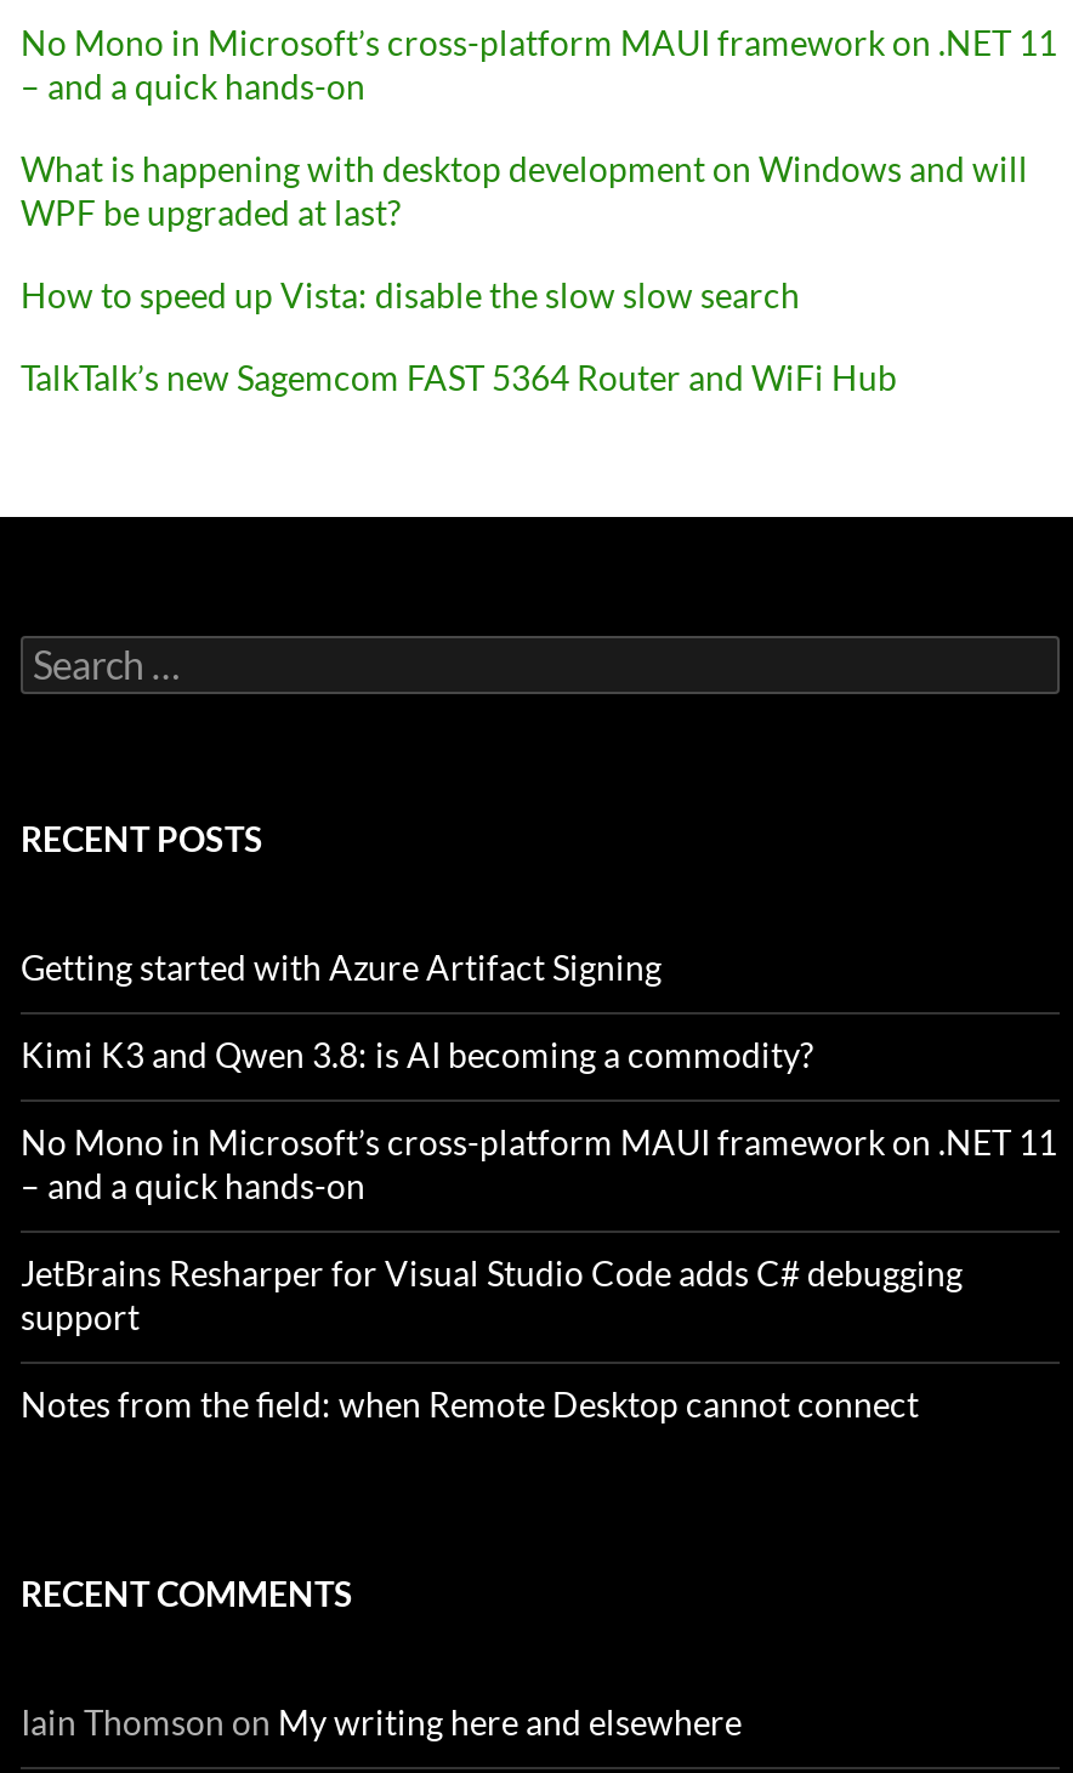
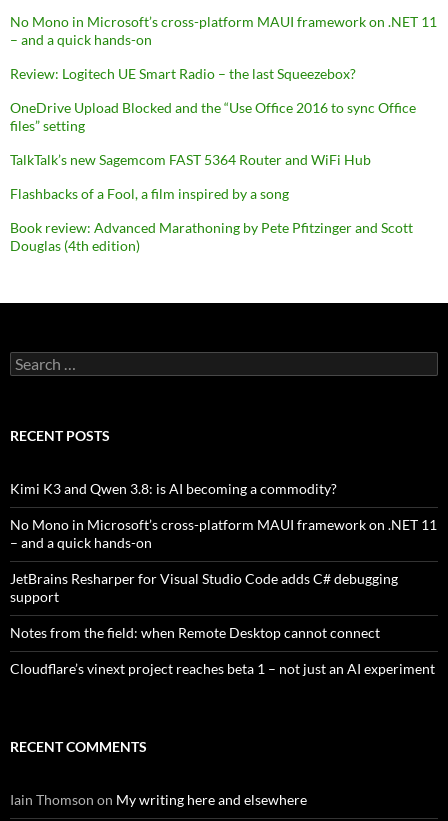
- What is happening with desktop development on Windows and will
- WPF be upgraded at last?
+ Review: Logitech UE Smart Radio – the last Squeezebox?

- How to speed up Vista: disable the slow slow search
+ OneDrive Upload Blocked and the “Use Office 2016 to sync Office
+ files” setting

+ Flashbacks of a Fool, a film inspired by a song
+ Book review: Advanced Marathoning by Pete Pfitzinger and Scott
+ Douglas (4th edition)

- Getting started with Azure Artifact Signing

+ Cloudflare’s vinext project reaches beta 1 – not just an AI experiment
